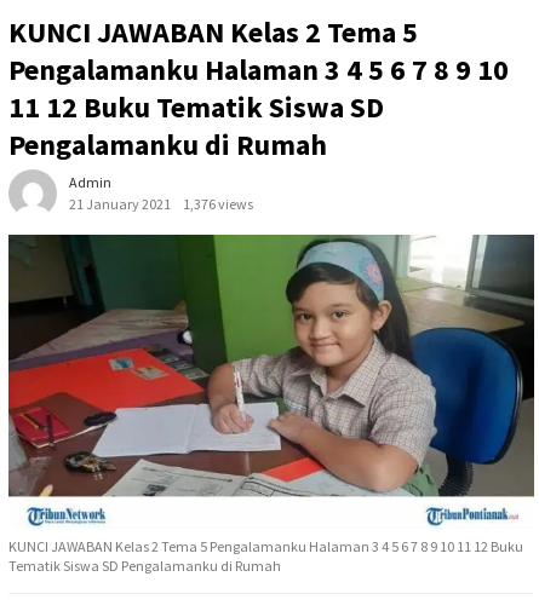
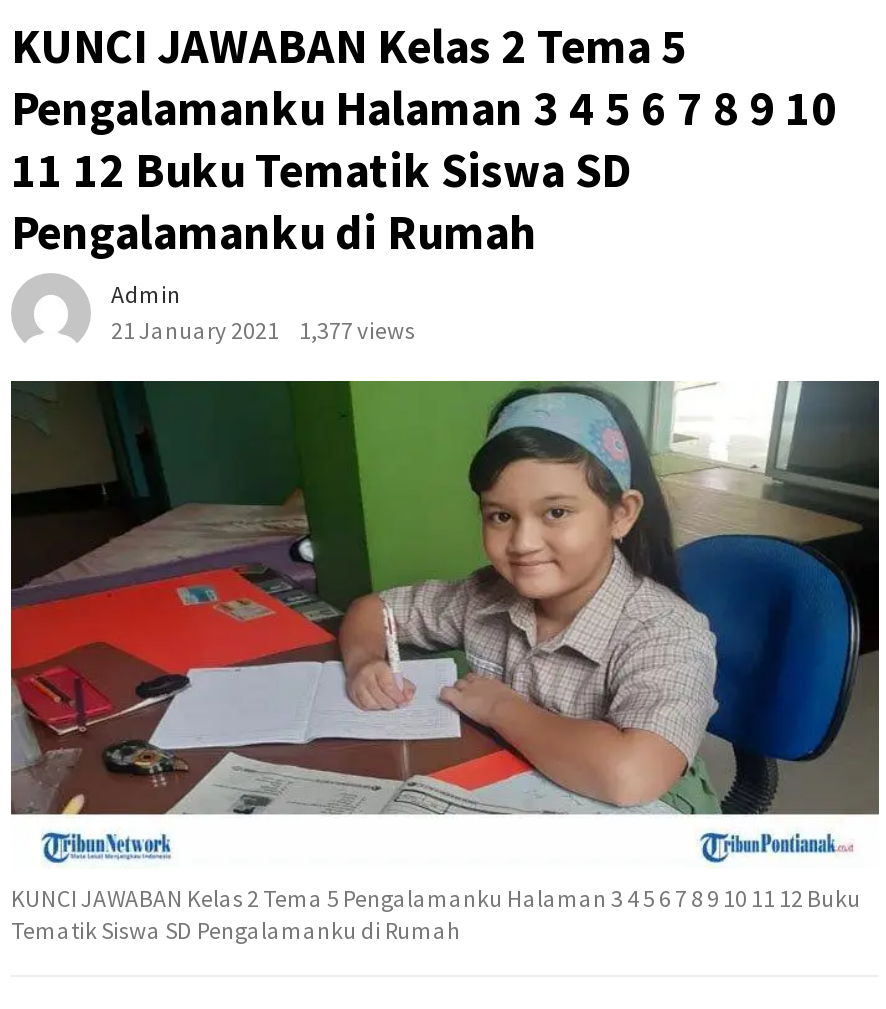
- 21 January 2021 1,376 views
+ 21 January 2021 1,377 views
